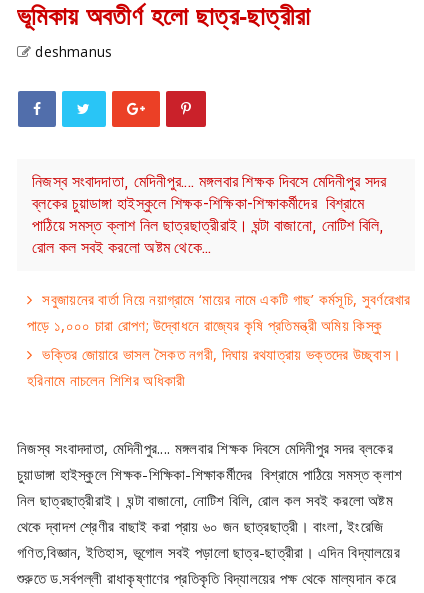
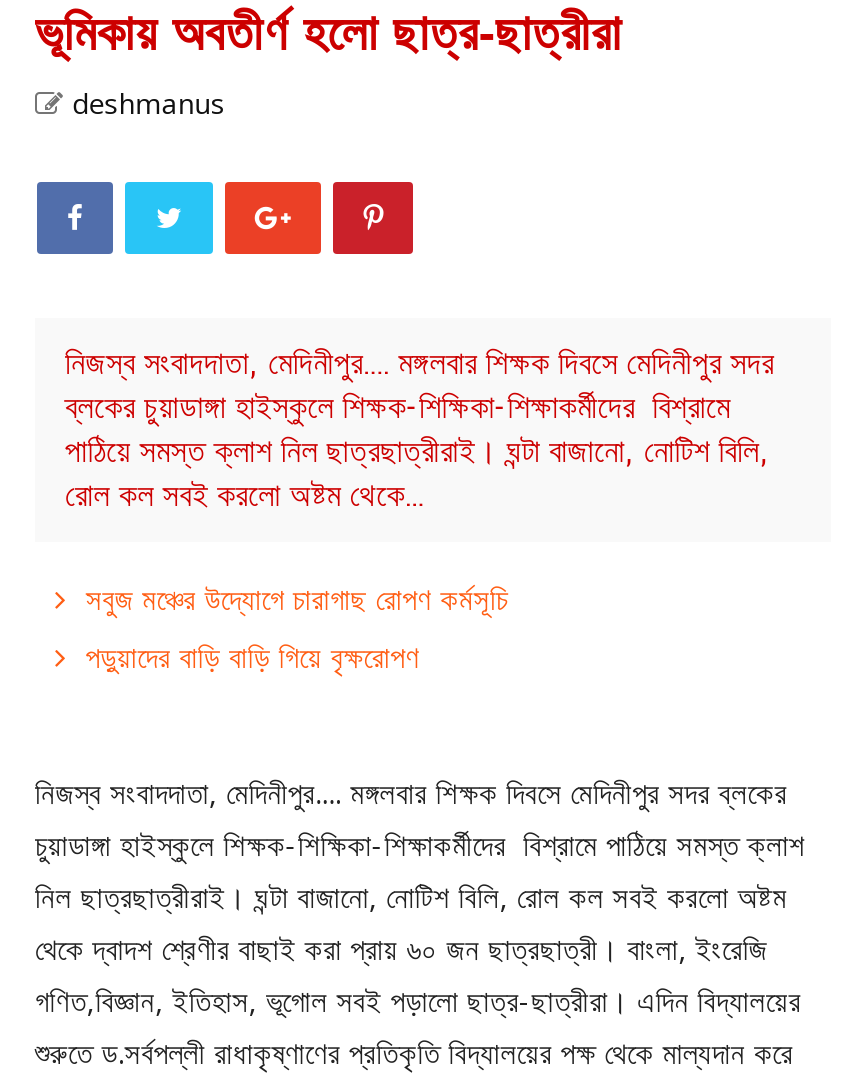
- সবুজায়নের বার্তা নিয়ে নয়াগ্রামে ‘মায়ের নামে একটি গাছ’ কর্মসূচি, সুবর্ণরেখার
- পাড়ে ১,০০০ চারা রোপণ; উদ্বোধনে রাজ্যের কৃষি প্রতিমন্ত্রী অমিয় কিস্কু
- ভক্তির জোয়ারে ভাসল সৈকত নগরী, দিঘায় রথযাত্রায় ভক্তদের উচ্ছ্বাস।
- হরিনামে নাচলেন শিশির অধিকারী
+ সবুজ মঞ্চের উদ্যোগে চারাগাছ রোপণ কর্মসূচি
+ পড়ুয়াদের বাড়ি বাড়ি গিয়ে বৃক্ষরোপণ
